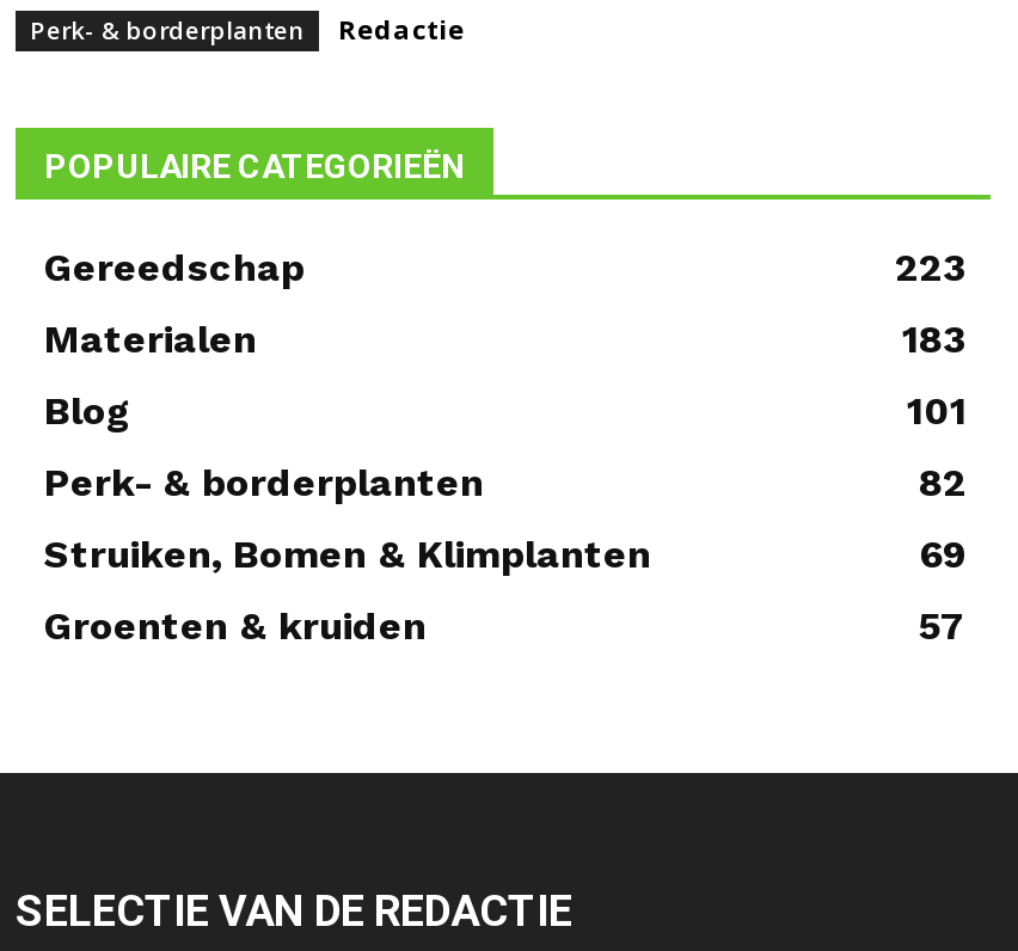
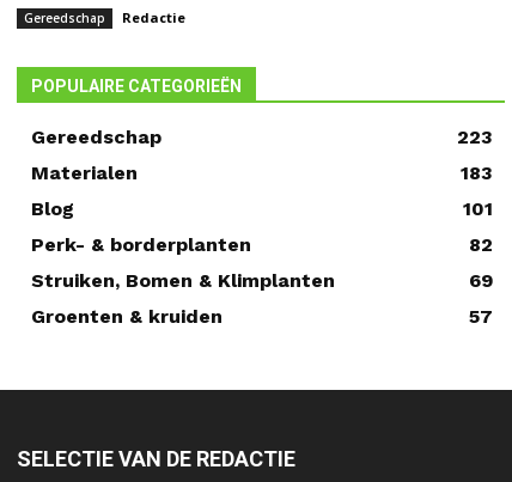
- Perk- & borderplanten
+ Gereedschap
